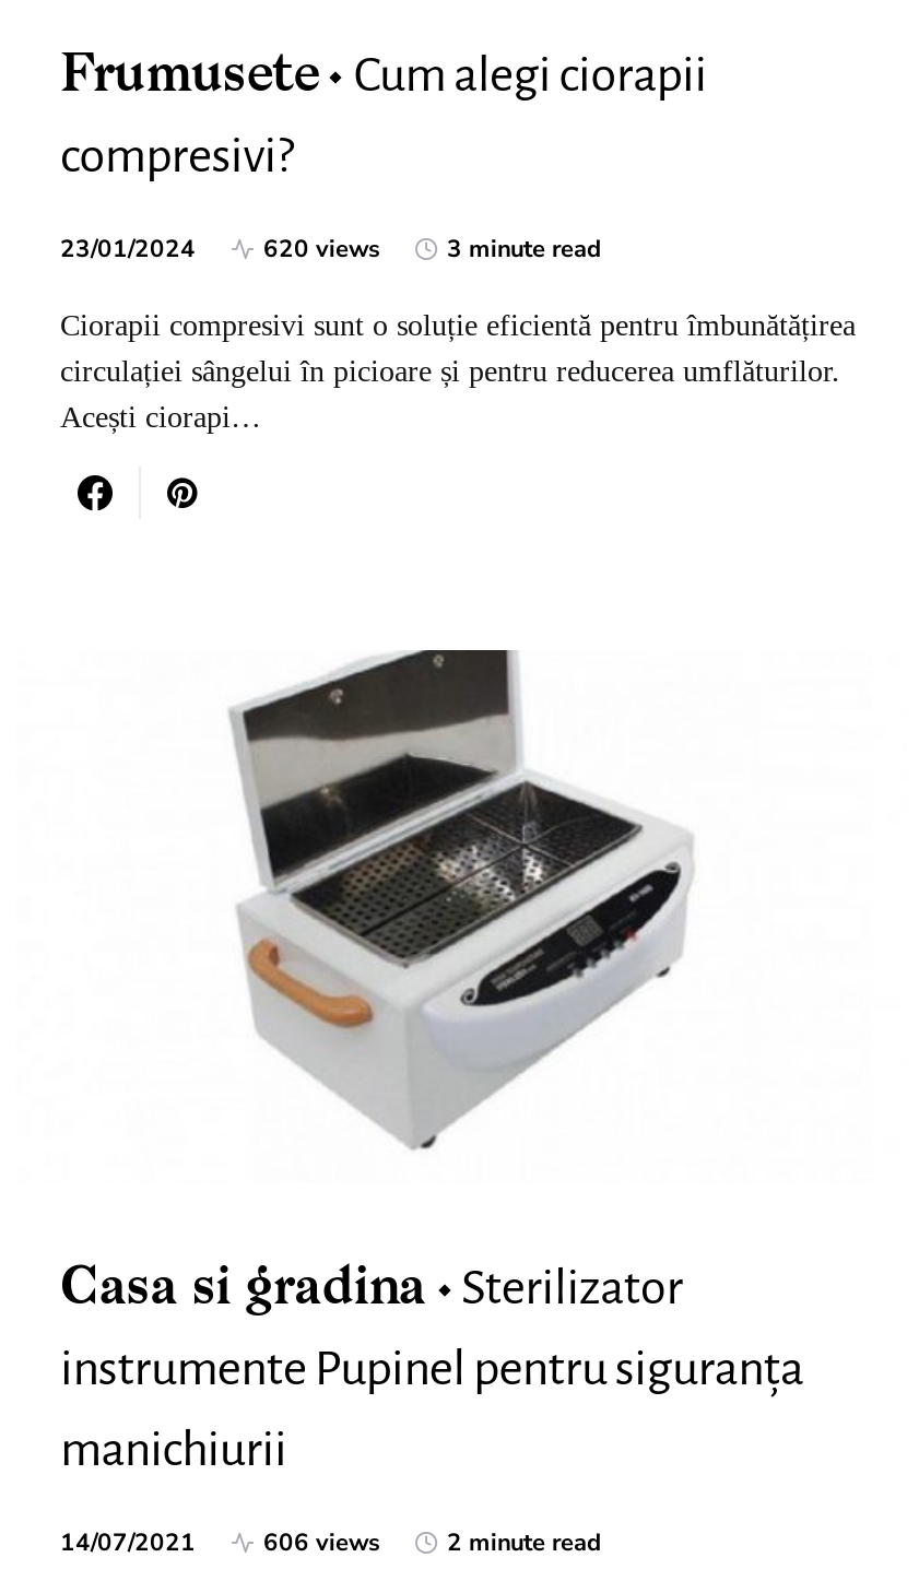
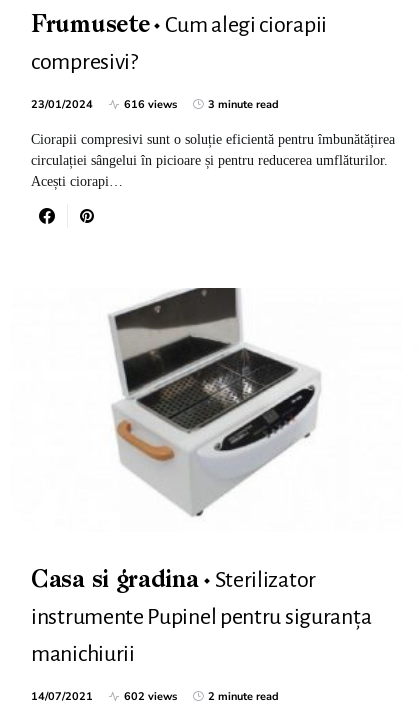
- 620 views
+ 616 views

- 606 views
+ 602 views
